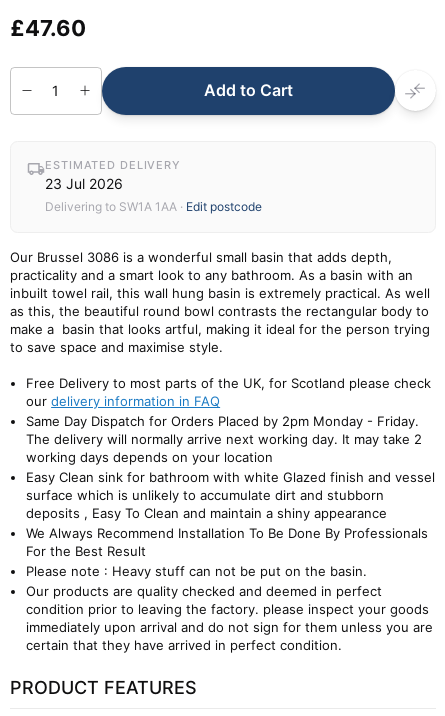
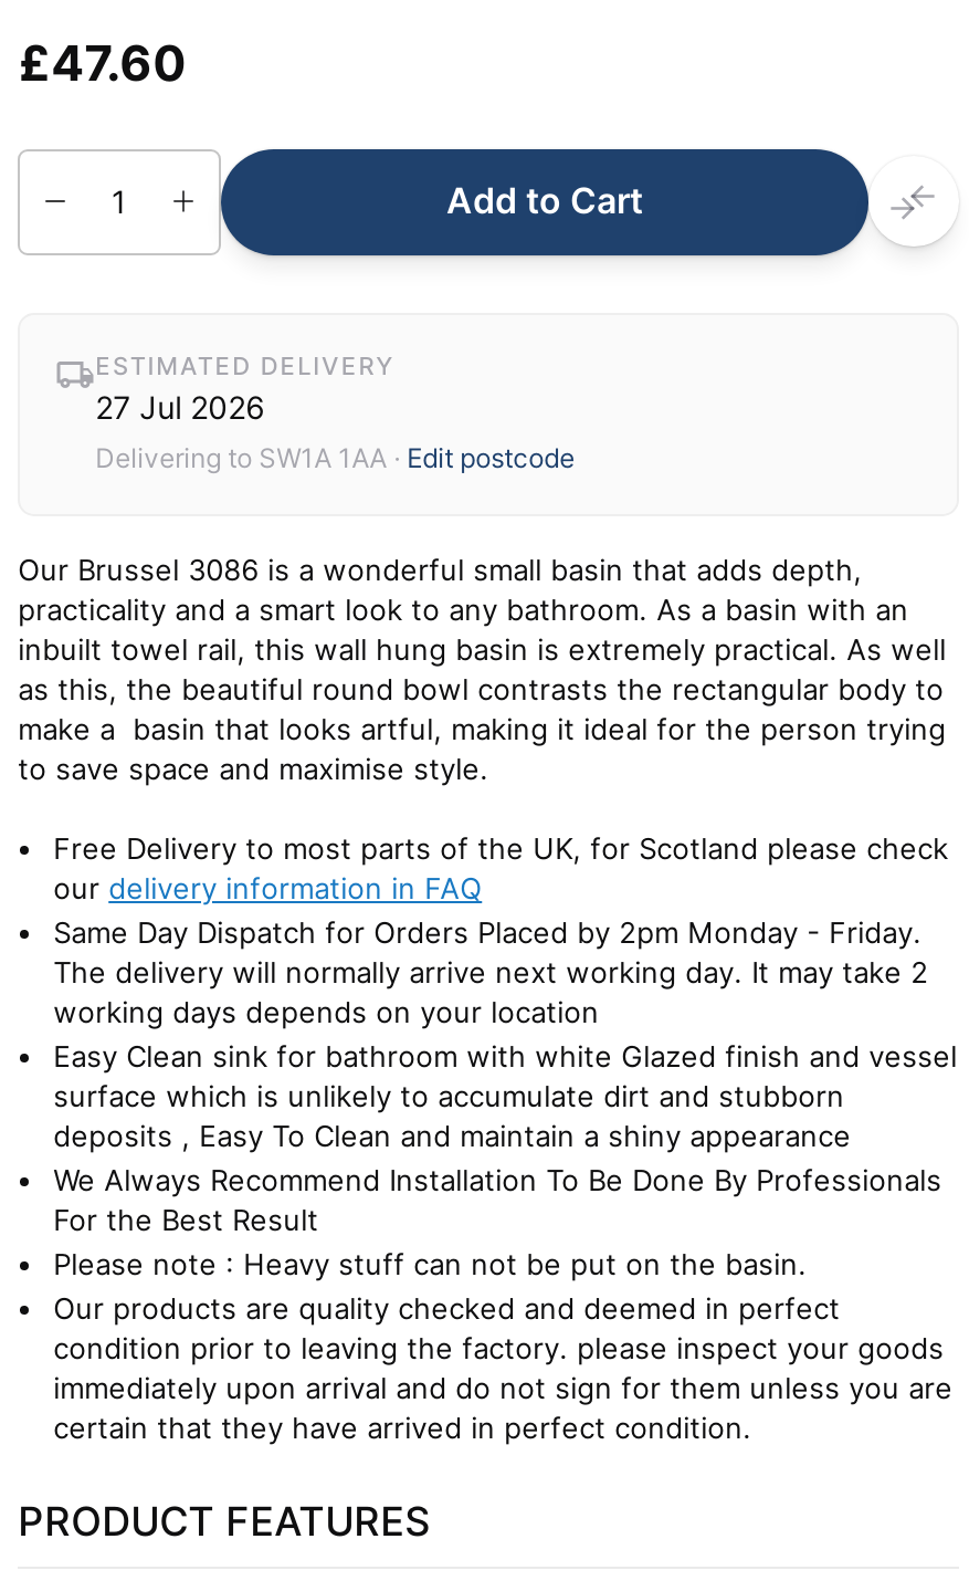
- 23 Jul 2026
+ 27 Jul 2026
